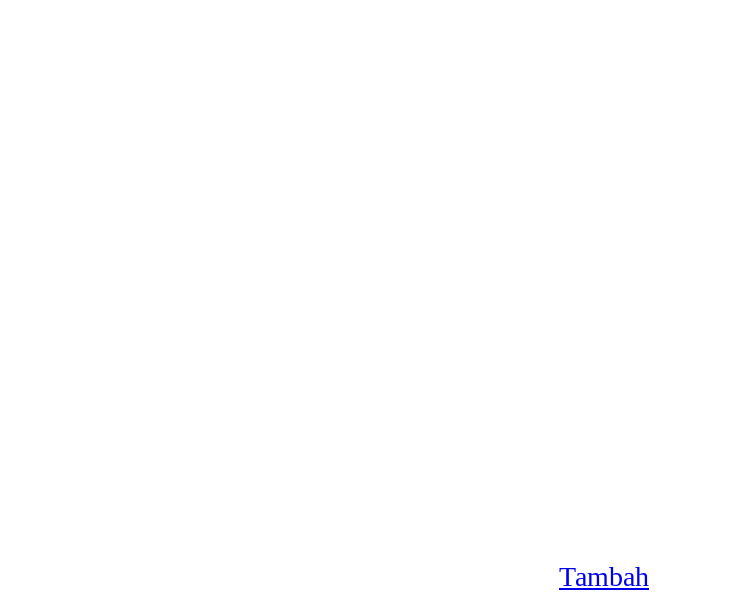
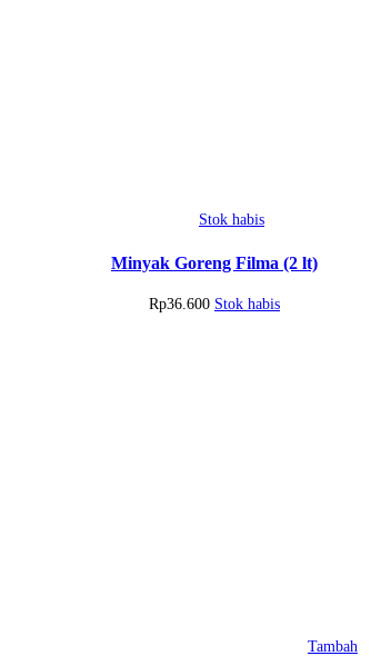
+ Stok habis
+ Minyak Goreng Filma (2 lt)
+ Rp36.600 Stok habis
